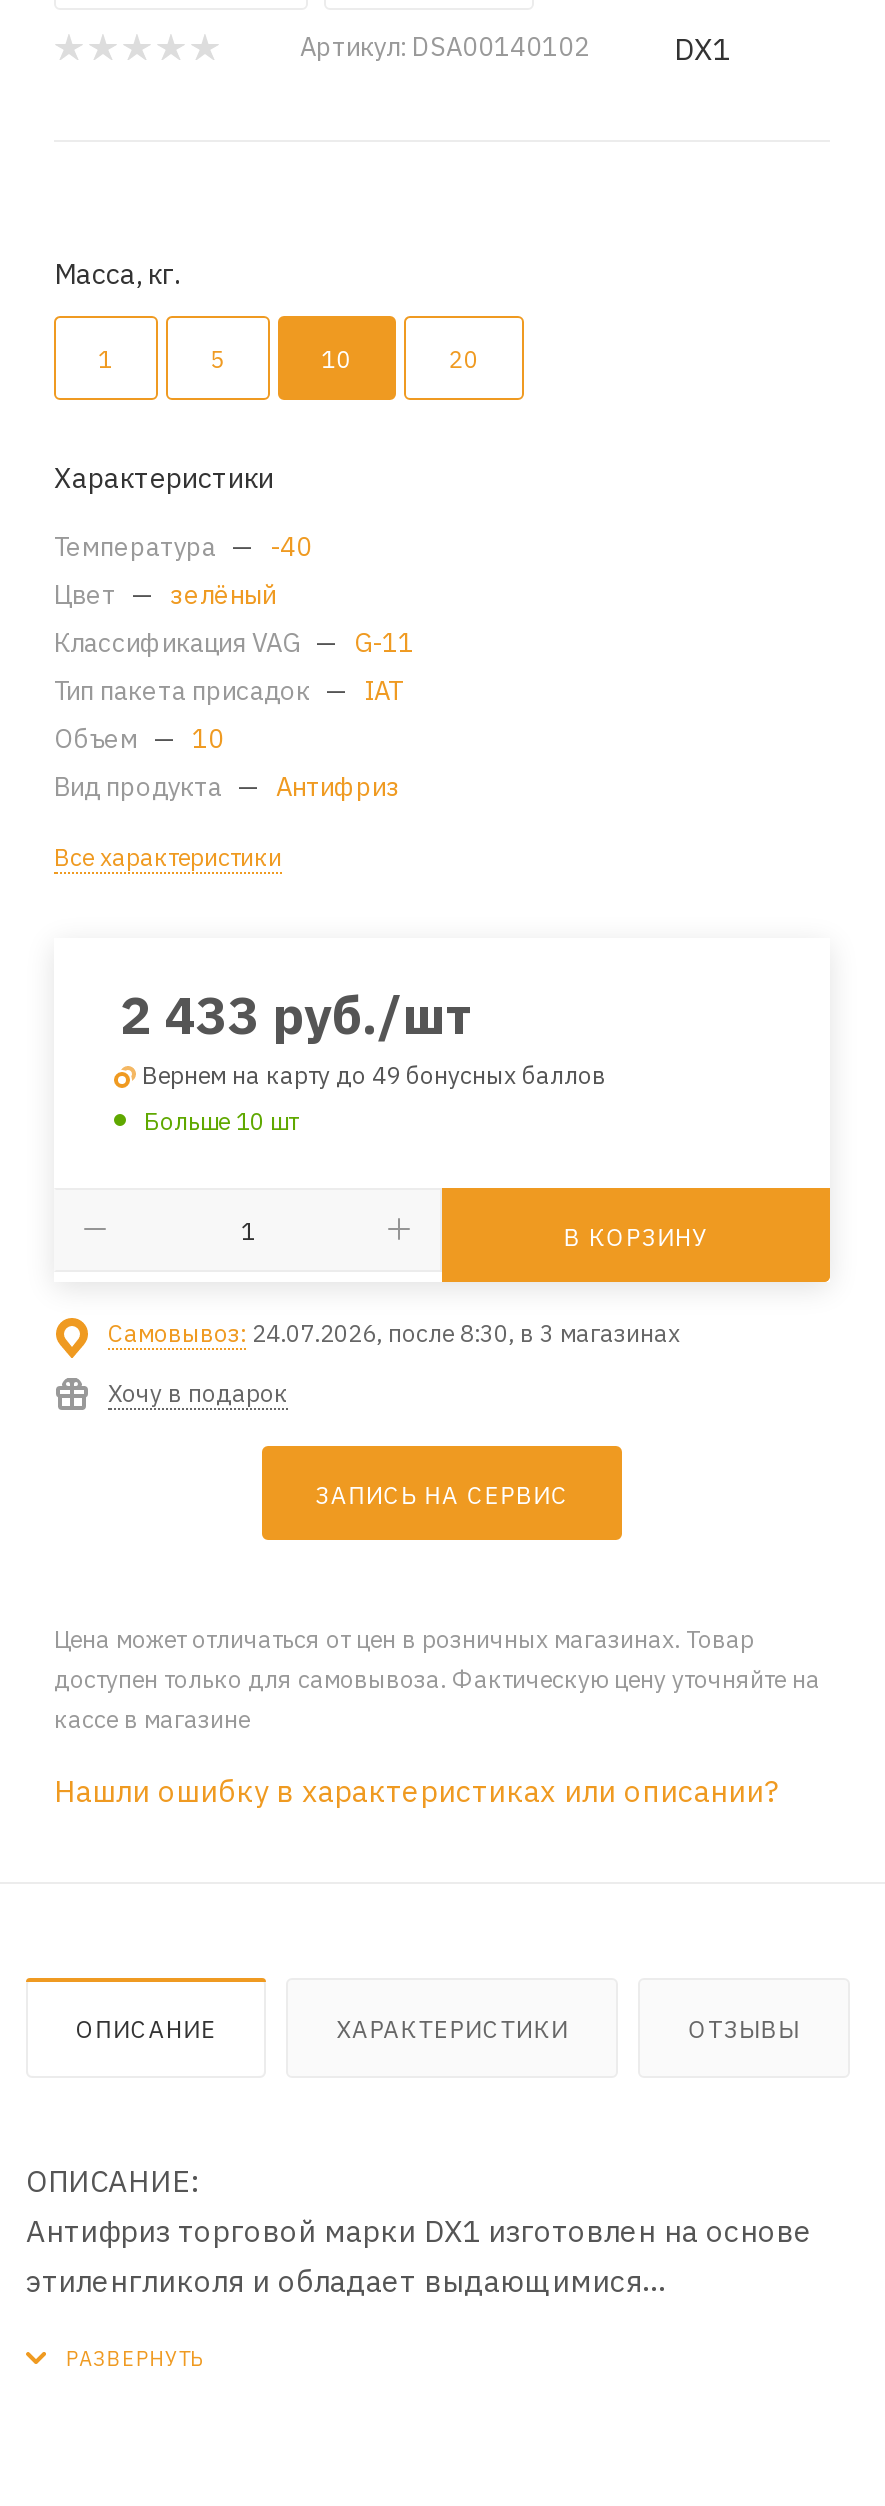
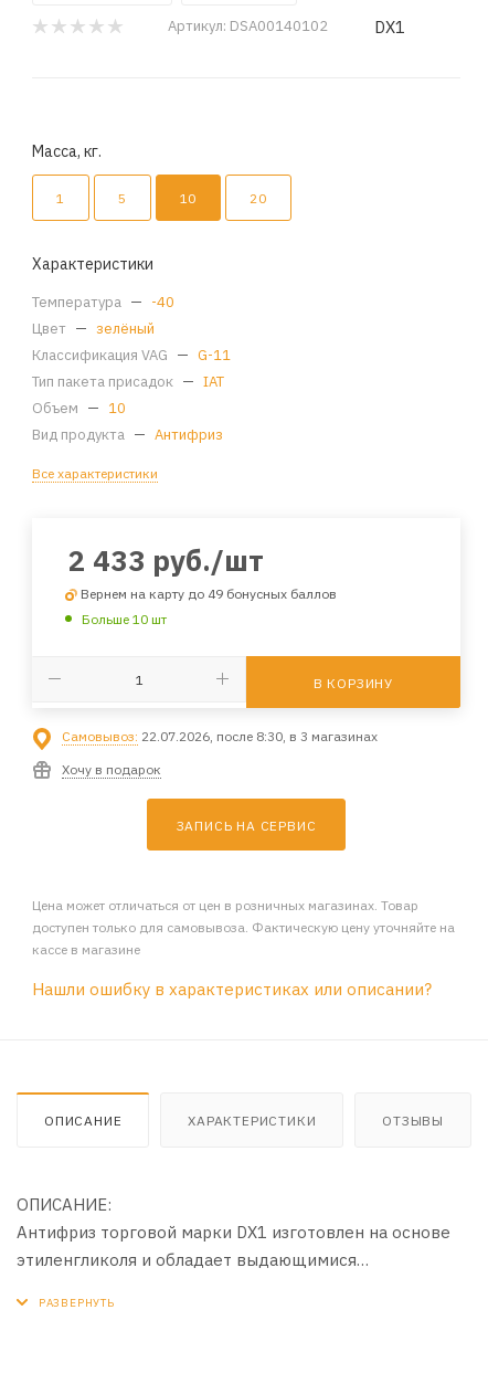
- Самовывоз: 24.07.2026, после 8:30, в 3 магазинах
+ Самовывоз: 22.07.2026, после 8:30, в 3 магазинах
